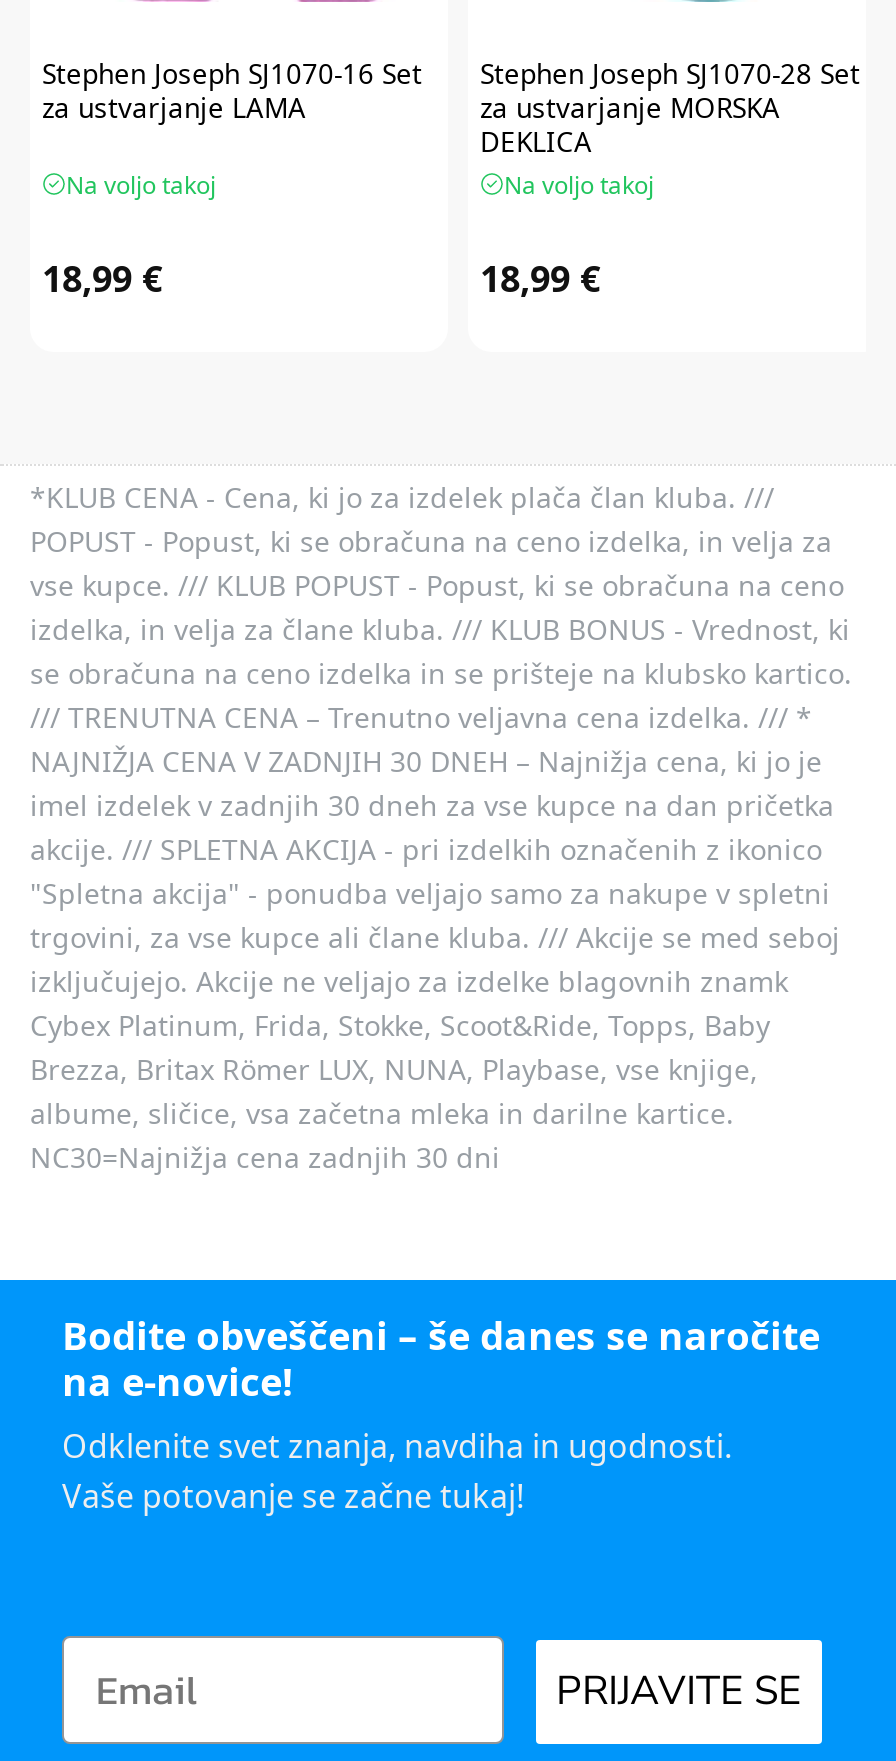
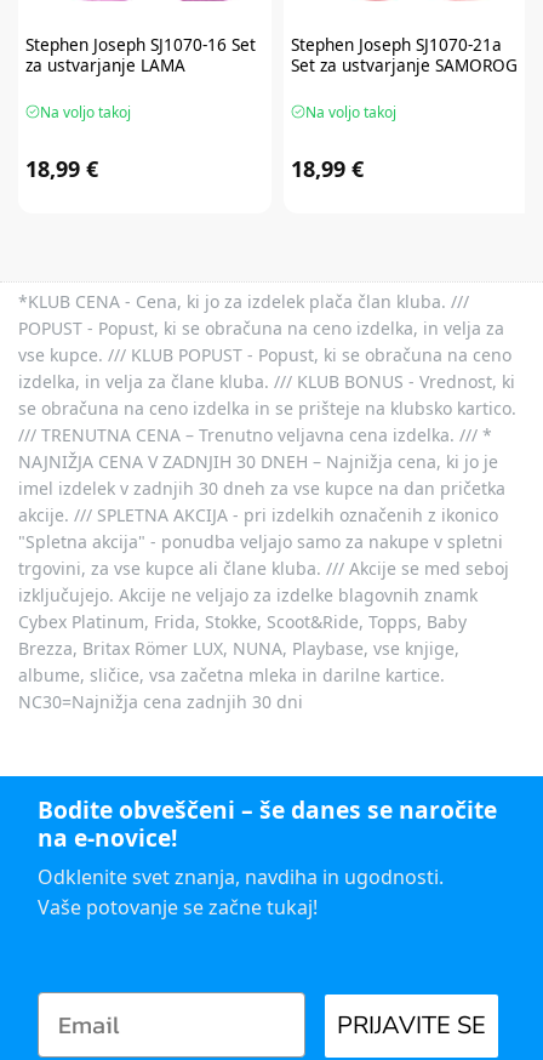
- Stephen Joseph SJ1070-28 Set
- za ustvarjanje MORSKA
- DEKLICA
+ Stephen Joseph SJ1070-21a
+ Set za ustvarjanje SAMOROG
